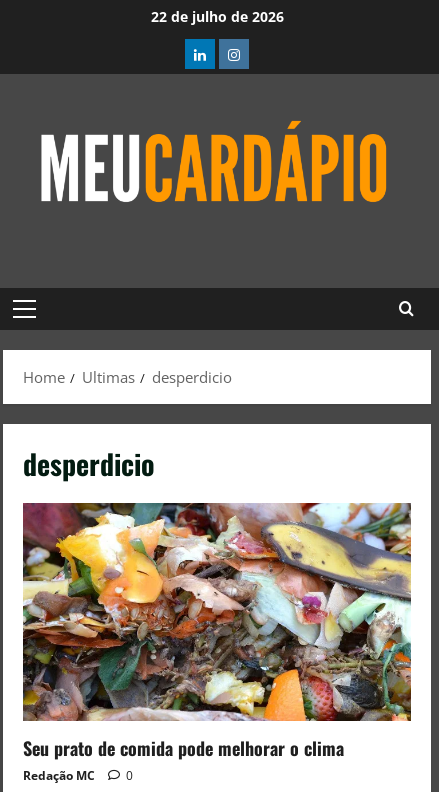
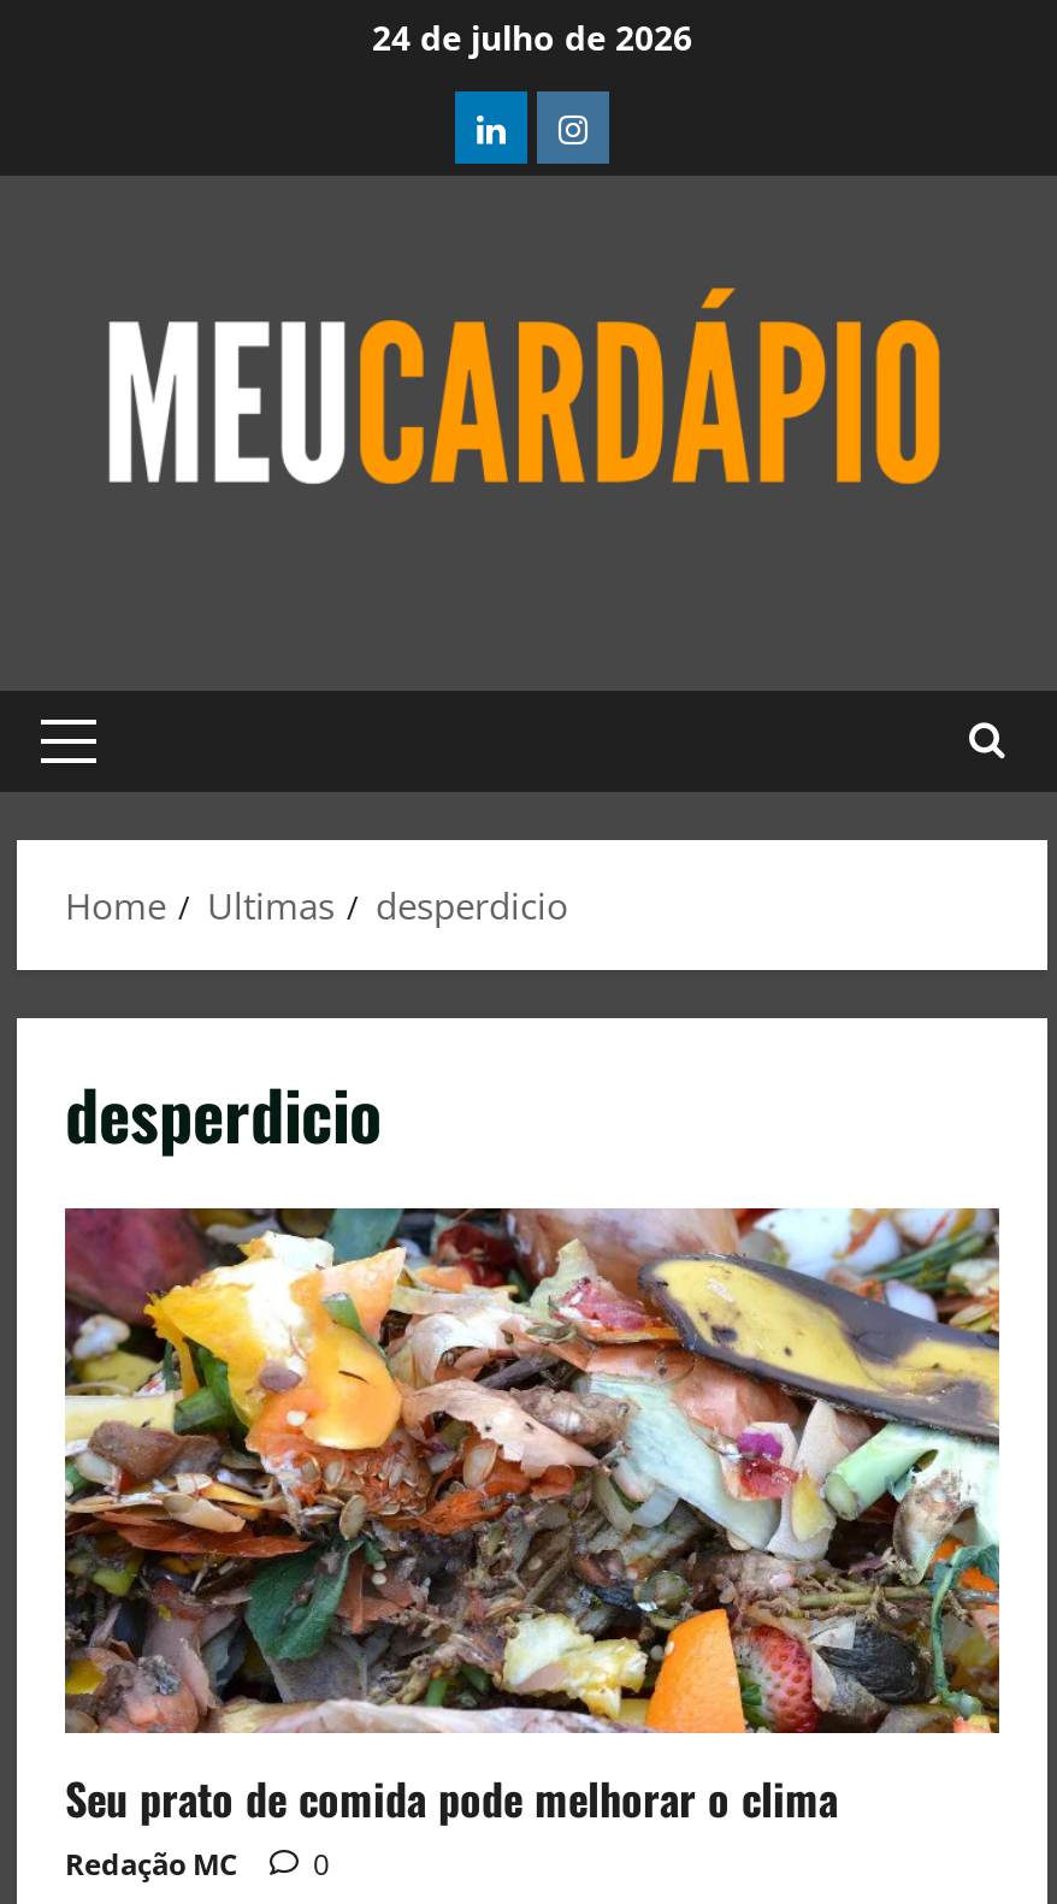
- 22 de julho de 2026
+ 24 de julho de 2026
